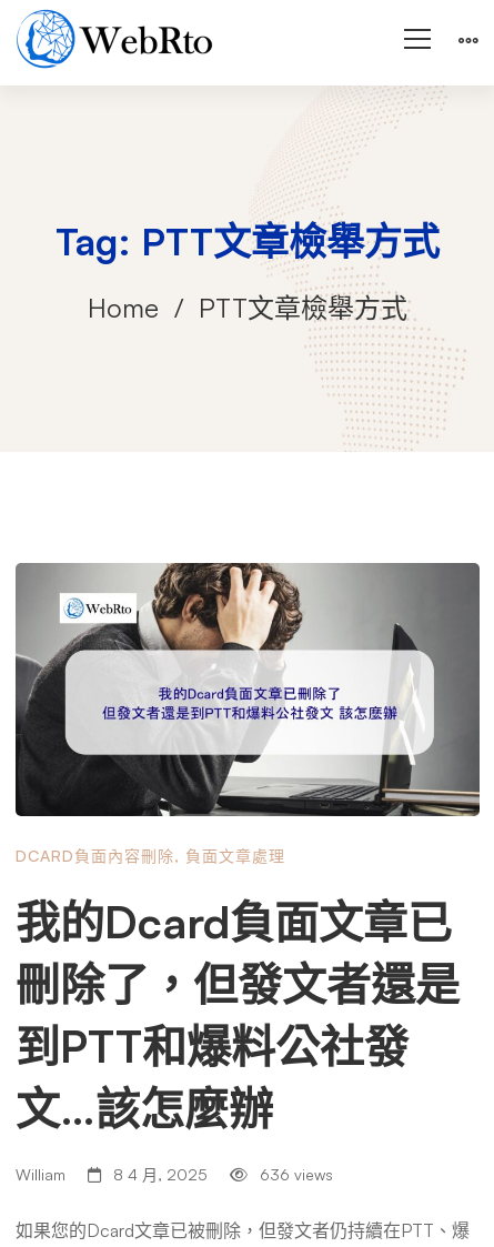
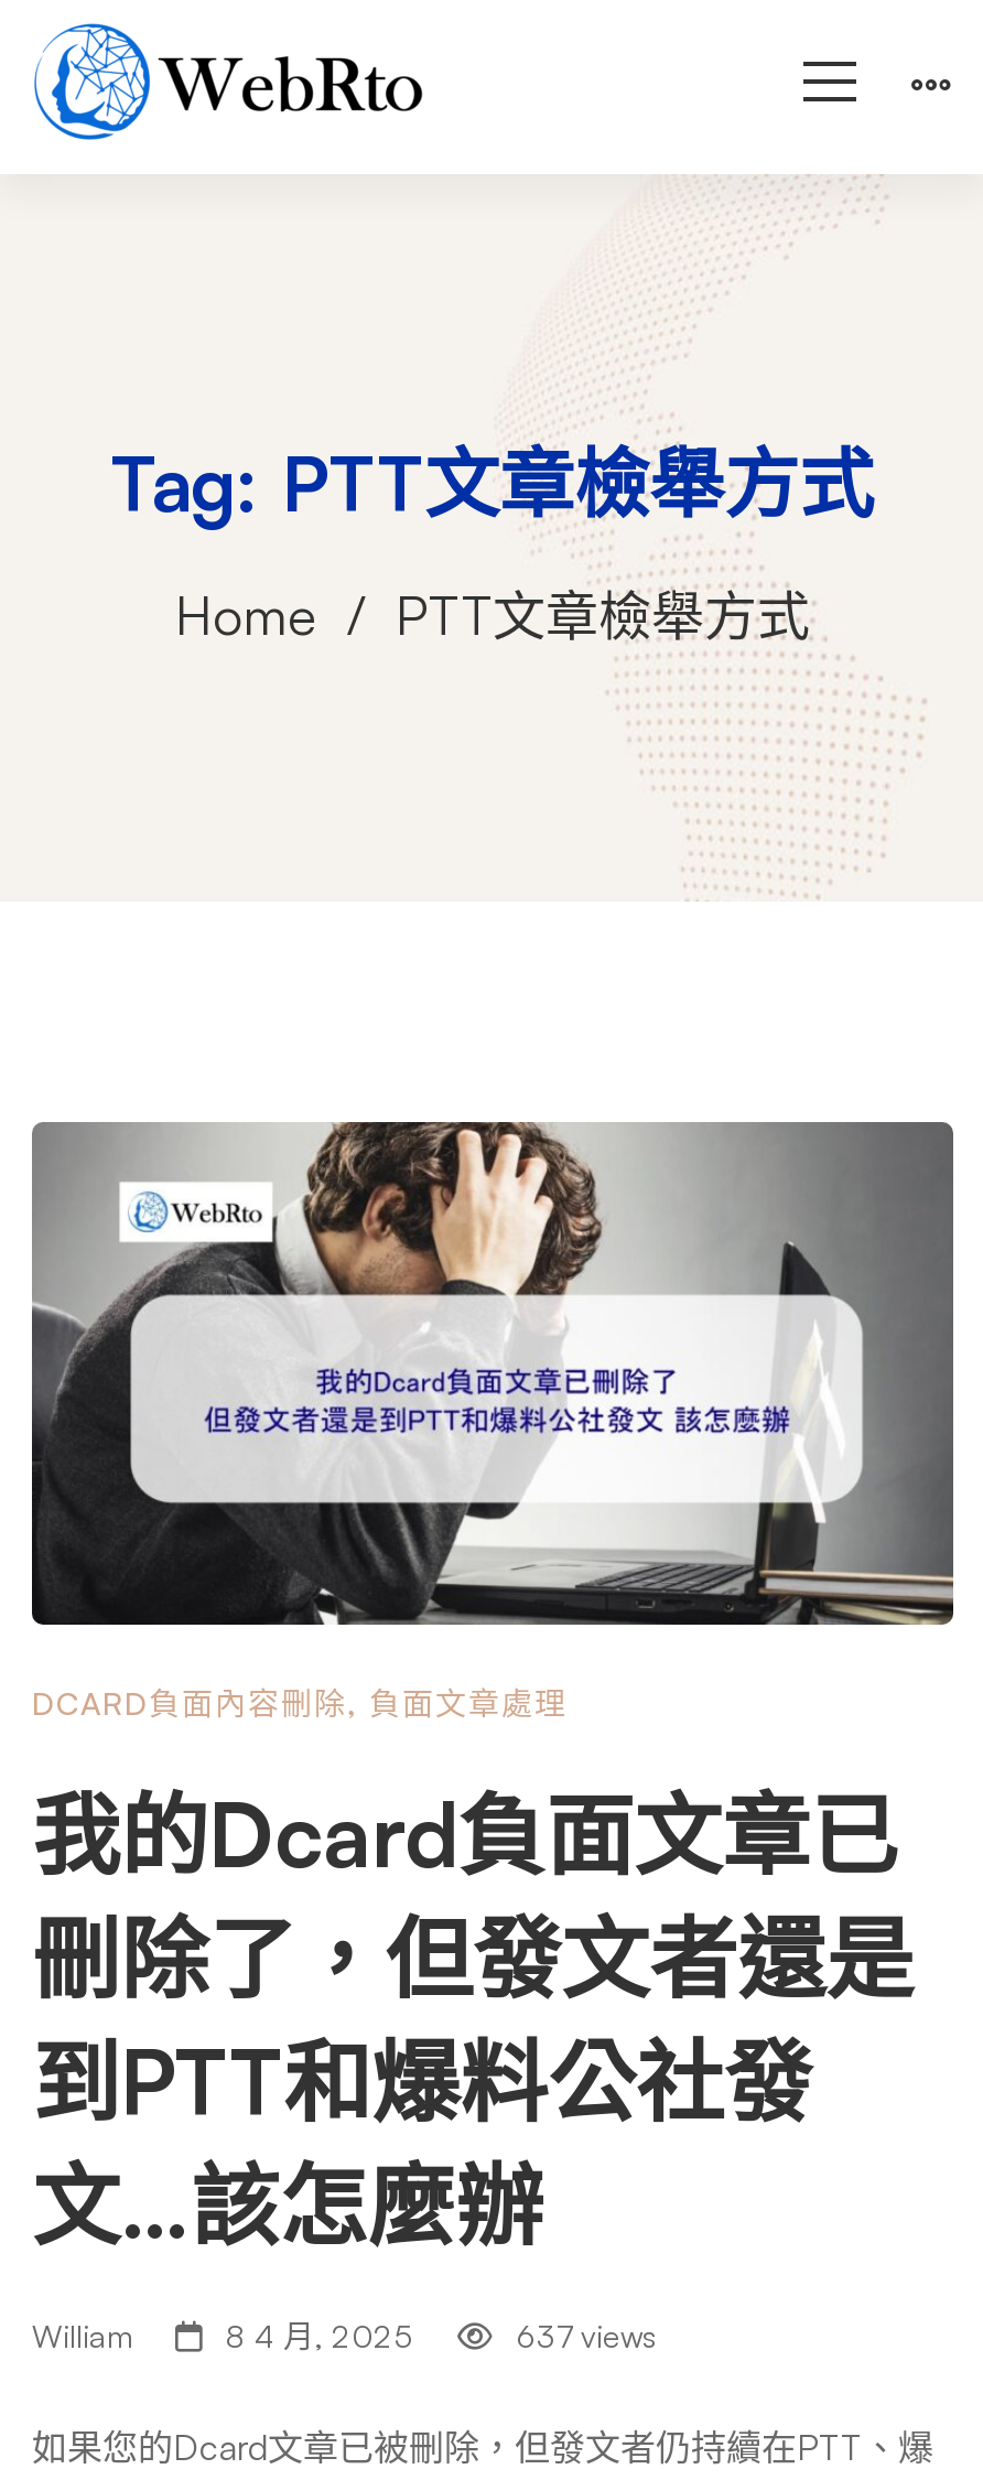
- 636 views
+ 637 views
